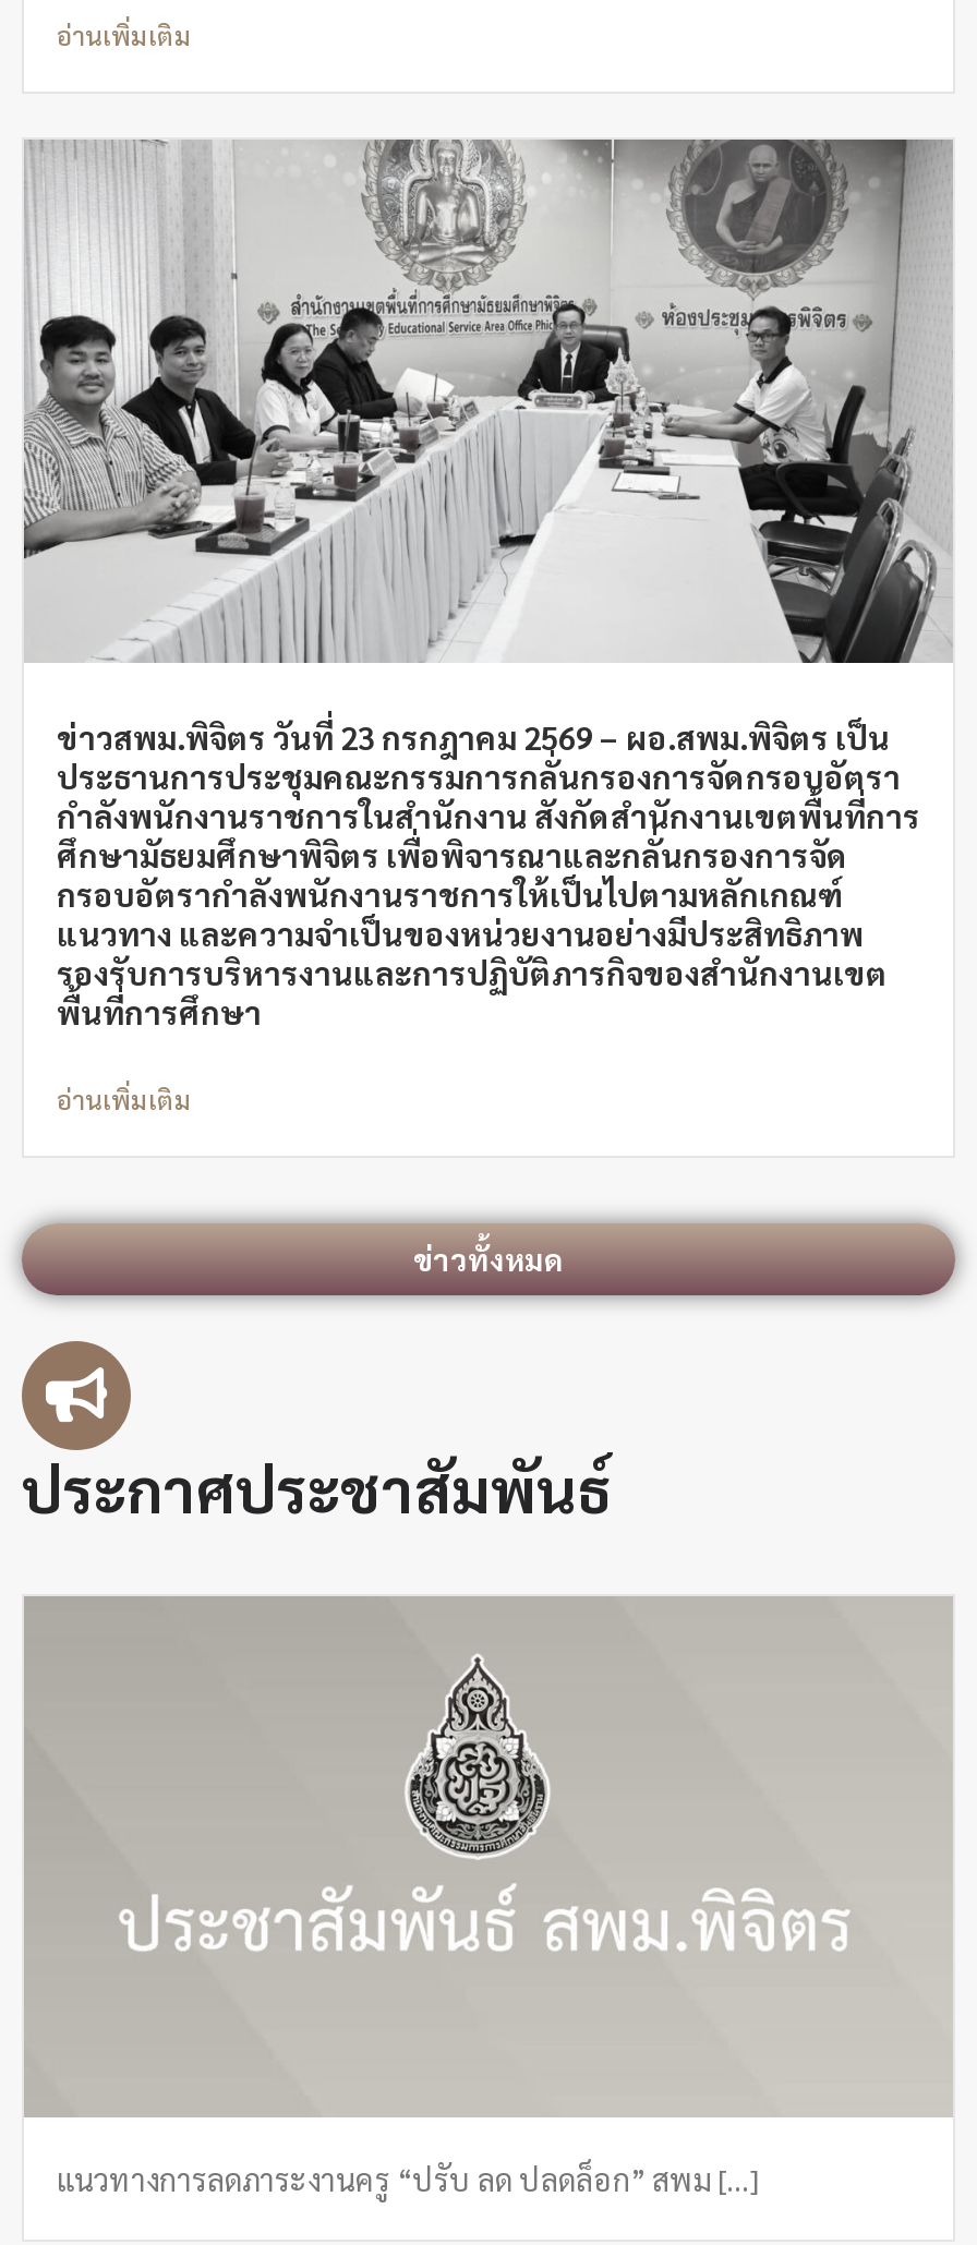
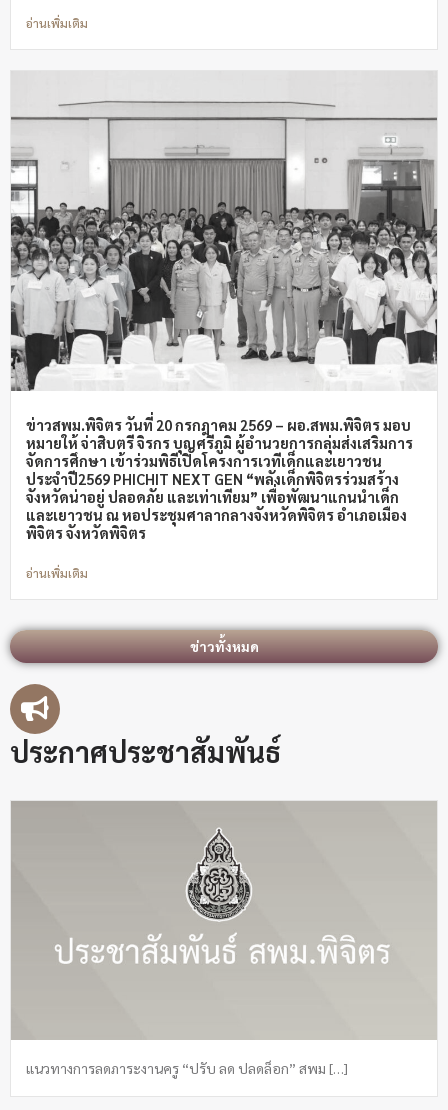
- [image]
- ข่าวสพม.พิจิตร วันที่ 23 กรกฎาคม 2569 – ผอ.สพม.พิจิตร เป็น
- ประธานการประชุมคณะกรรมการกลั่นกรองการจัดกรอบอัตรา
- กำลังพนักงานราชการในสำนักงาน สังกัดสำนักงานเขตพื้นที่การ
- ศึกษามัธยมศึกษาพิจิตร เพื่อพิจารณาและกลั่นกรองการจัด
- กรอบอัตรากำลังพนักงานราชการให้เป็นไปตามหลักเกณฑ์
- แนวทาง และความจำเป็นของหน่วยงานอย่างมีประสิทธิภาพ
- รองรับการบริหารงานและการปฏิบัติภารกิจของสำนักงานเขต
- พื้นที่การศึกษา
+ [image]
+ ข่าวสพม.พิจิตร วันที่ 20 กรกฎาคม 2569 – ผอ.สพม.พิจิตร มอบ
+ หมายให้ จ่าสิบตรี จิรกร บุญศรีภูมิ ผู้อำนวยการกลุ่มส่งเสริมการ
+ จัดการศึกษา เข้าร่วมพิธีเปิดโครงการเวทีเด็กและเยาวชน
+ ประจำปี2569 PHICHIT NEXT GEN “พลังเด็กพิจิตรร่วมสร้าง
+ จังหวัดน่าอยู่ ปลอดภัย และเท่าเทียม” เพื่อพัฒนาแกนนำเด็ก
+ และเยาวชน ณ หอประชุมศาลากลางจังหวัดพิจิตร อำเภอเมือง
+ พิจิตร จังหวัดพิจิตร
